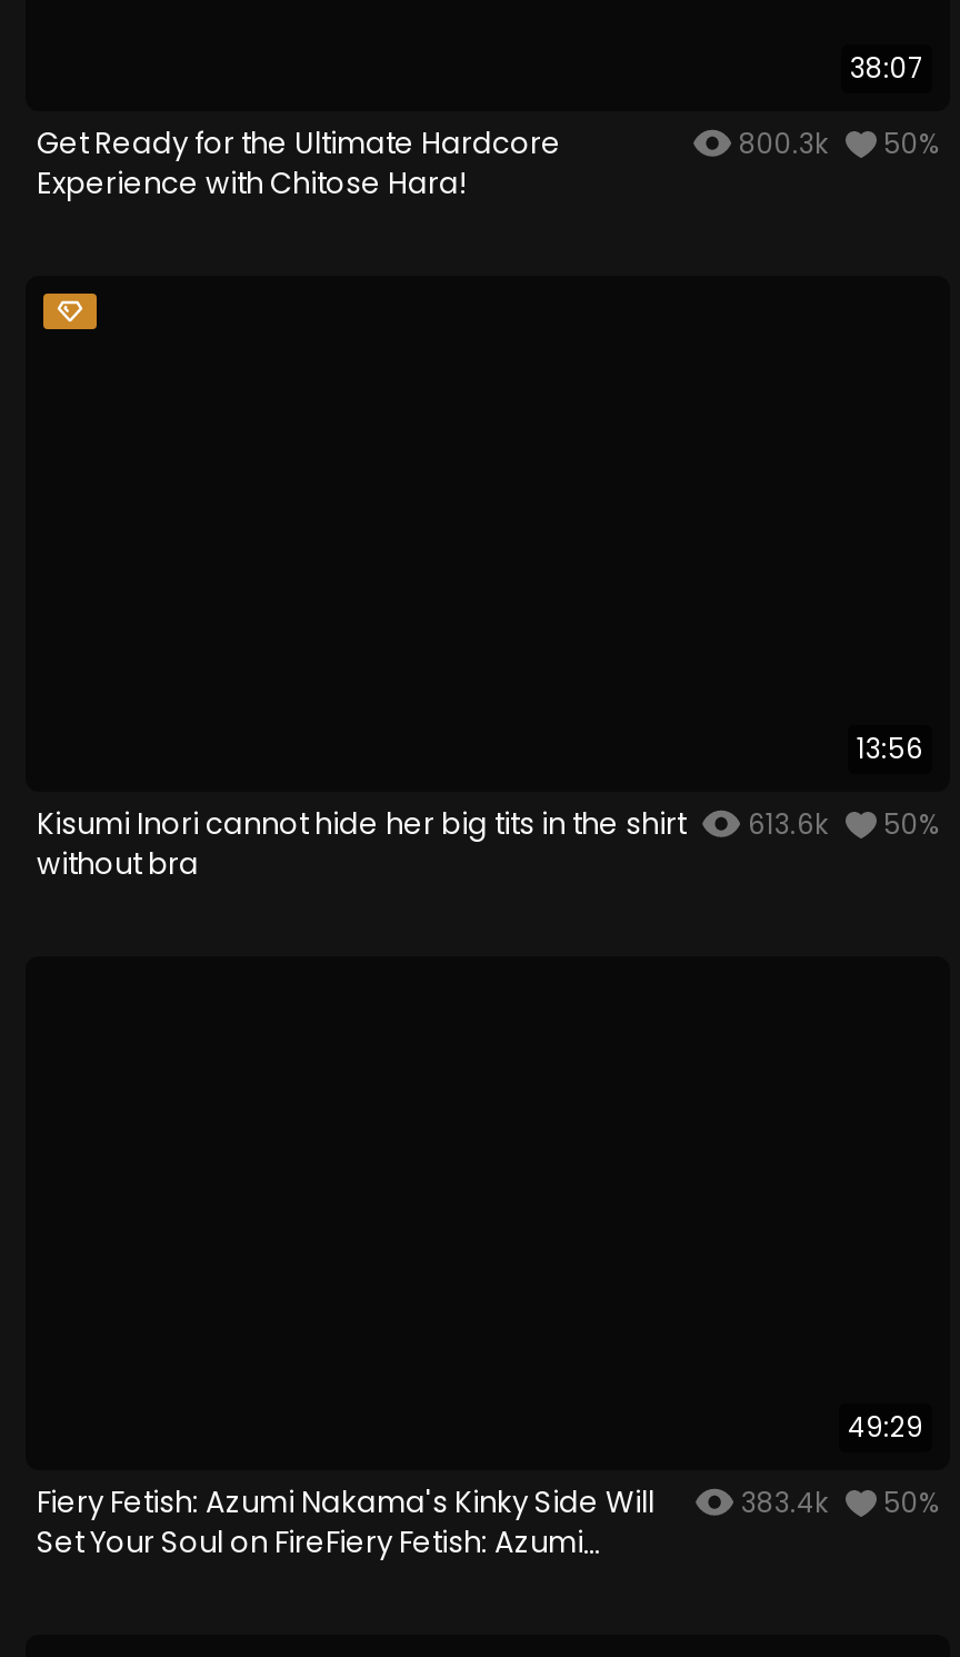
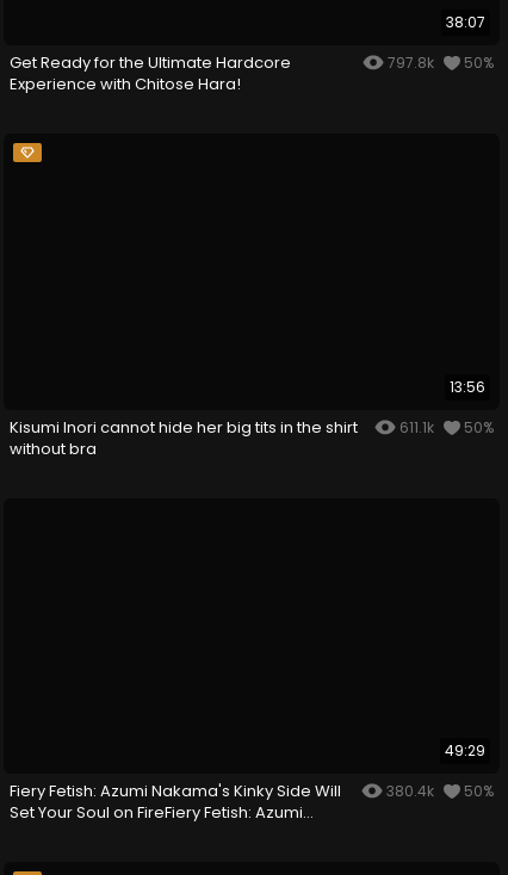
- 800.3k 50%
+ 797.8k 50%

- Kisumi Inori cannot hide her big tits in the shirt 613.6k 50%
+ Kisumi Inori cannot hide her big tits in the shirt 611.1k 50%

- 383.4k 50%
+ 380.4k 50%
